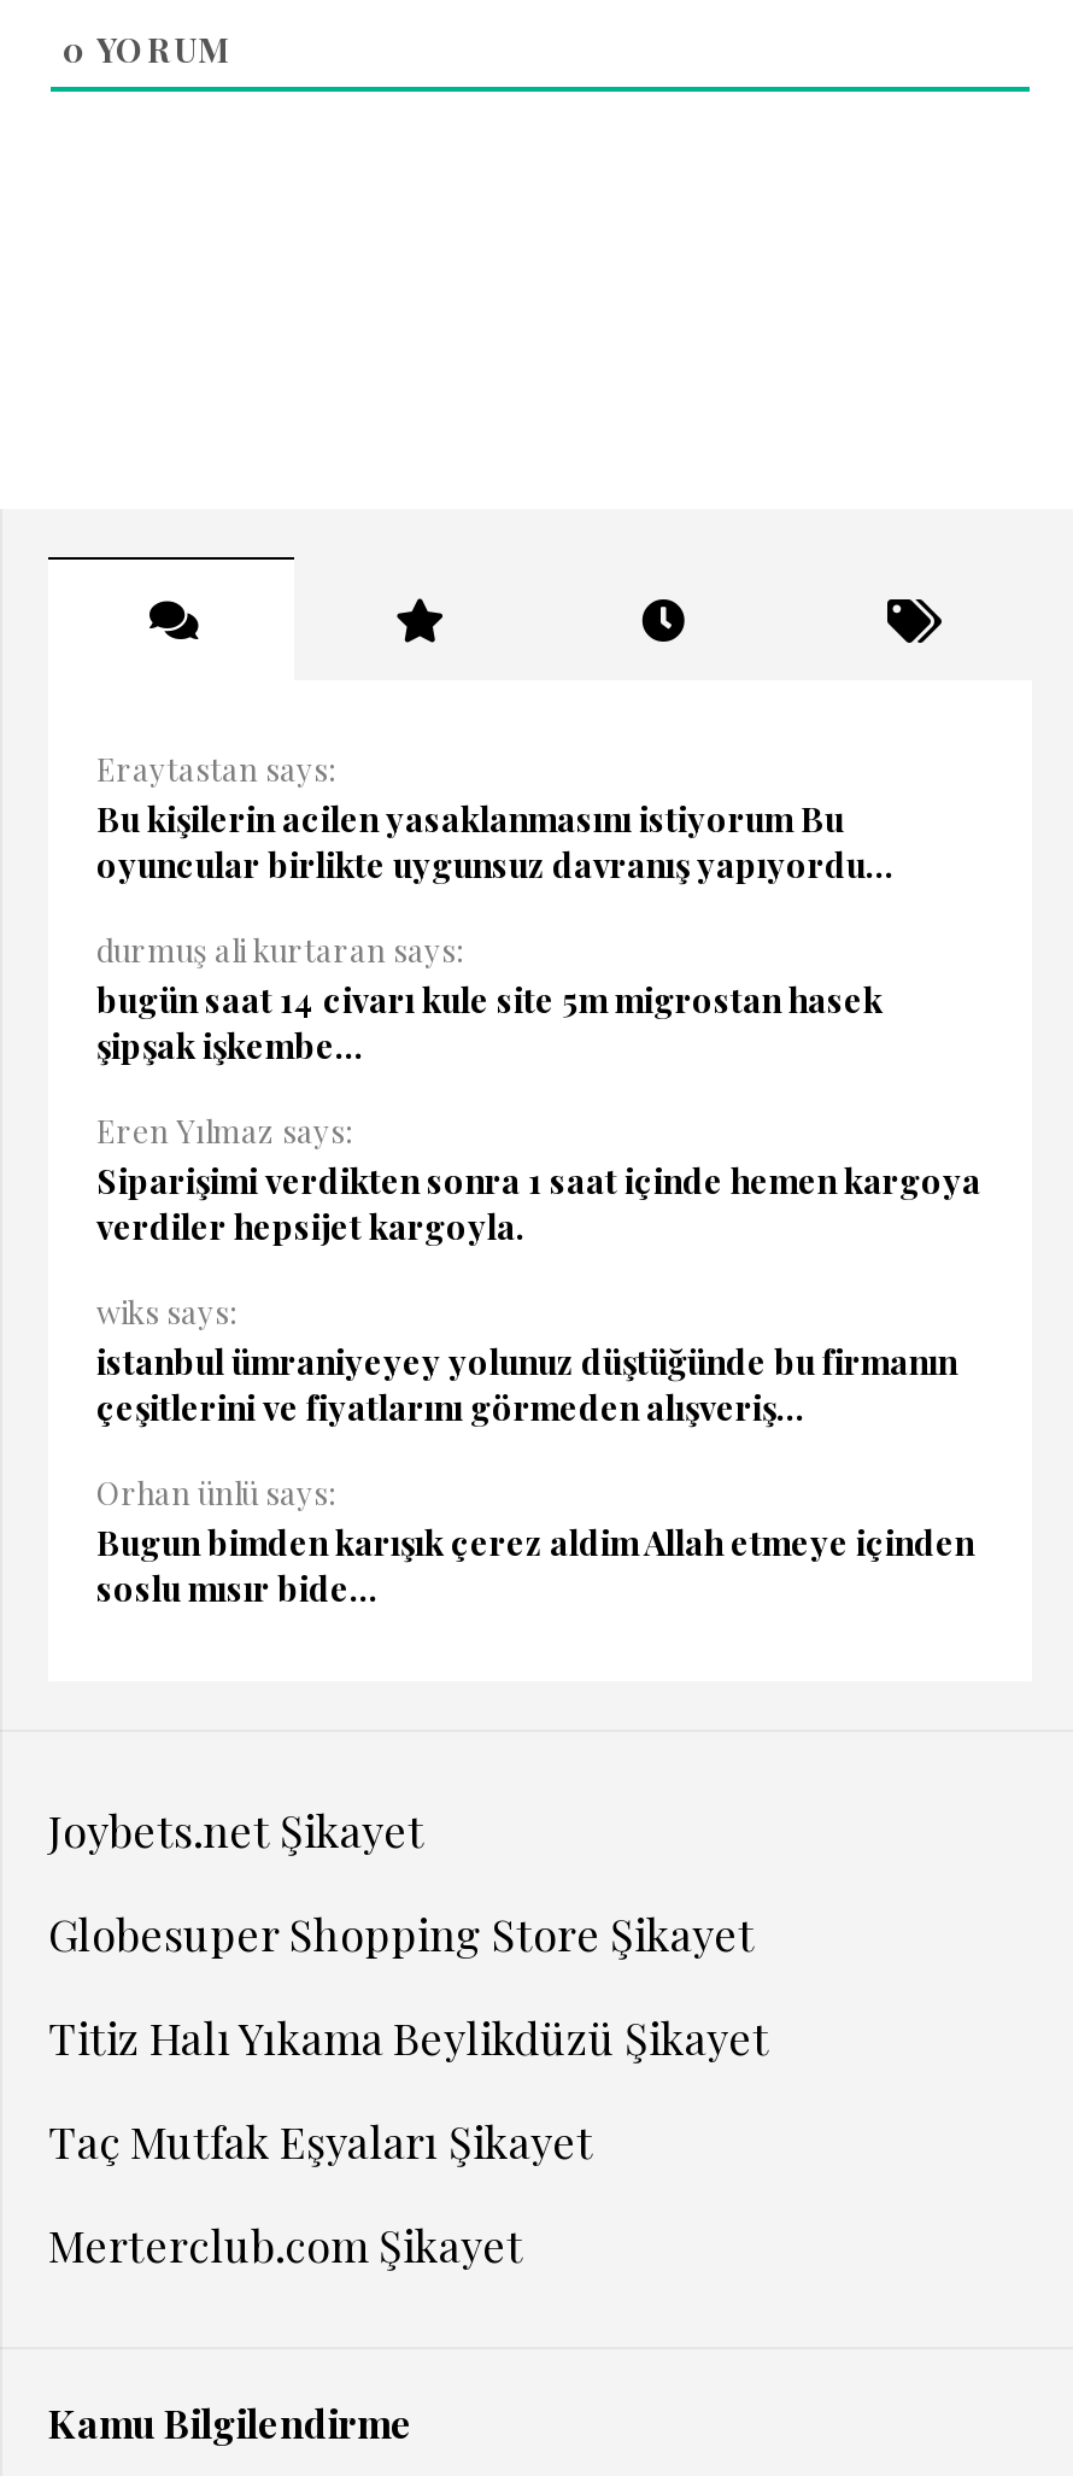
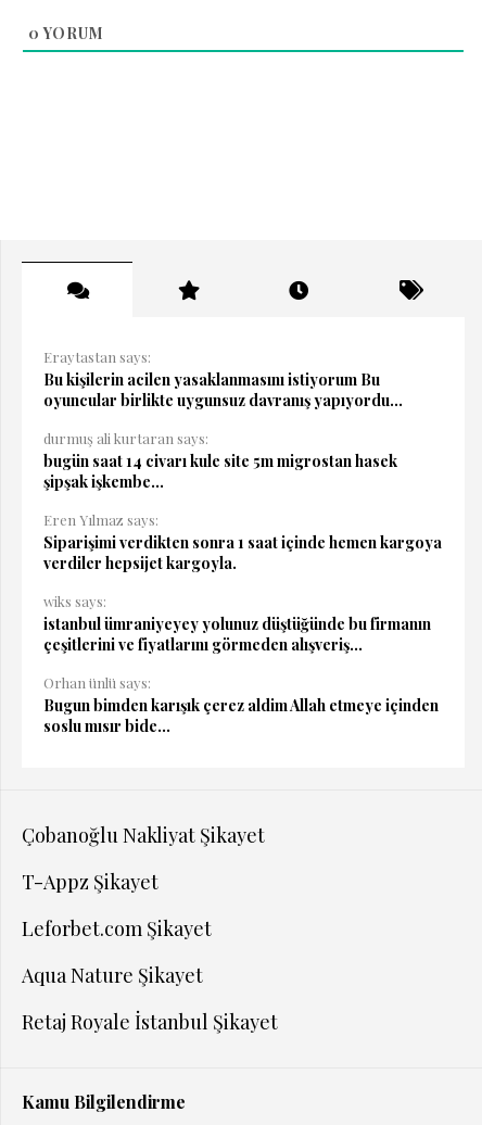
- Joybets.net Şikayet
+ Çobanoğlu Nakliyat Şikayet

- Globesuper Shopping Store Şikayet
+ T-Appz Şikayet

- Titiz Halı Yıkama Beylikdüzü Şikayet
+ Leforbet.com Şikayet

- Taç Mutfak Eşyaları Şikayet
+ Aqua Nature Şikayet

- Merterclub.com Şikayet
+ Retaj Royale İstanbul Şikayet
